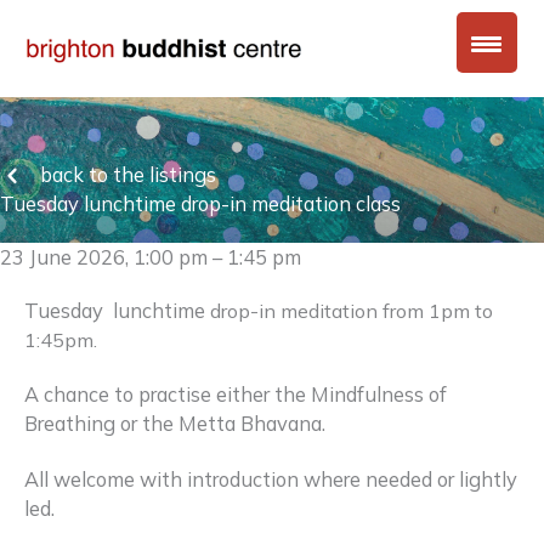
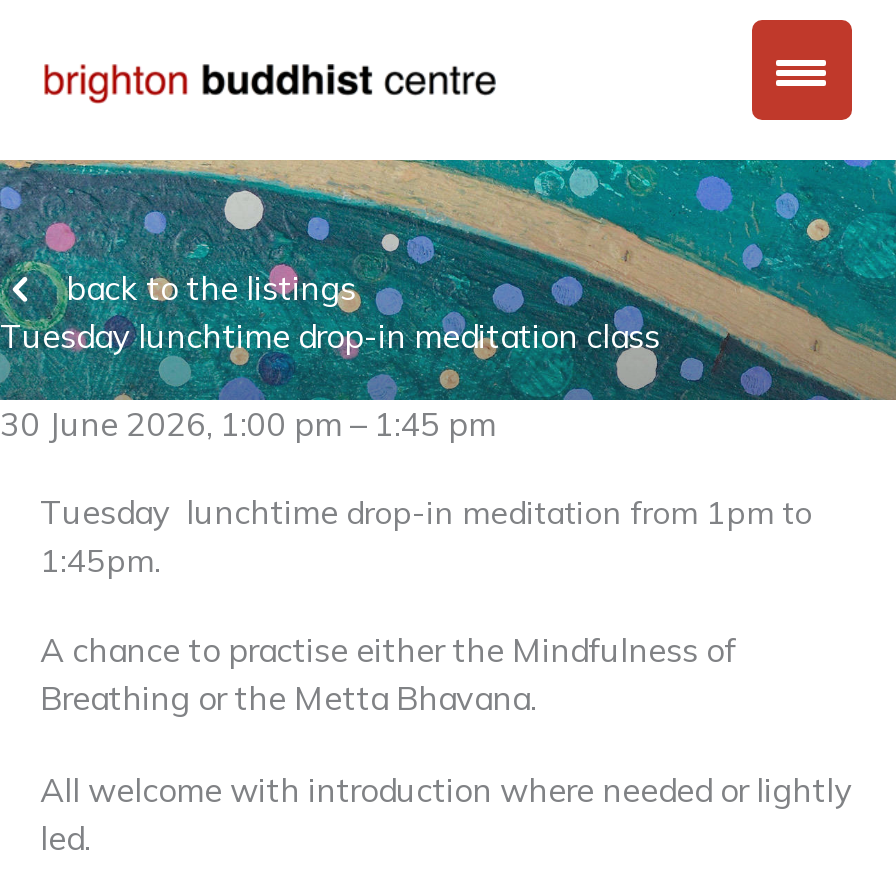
- 23 June 2026, 1:00 pm – 1:45 pm
+ 30 June 2026, 1:00 pm – 1:45 pm
